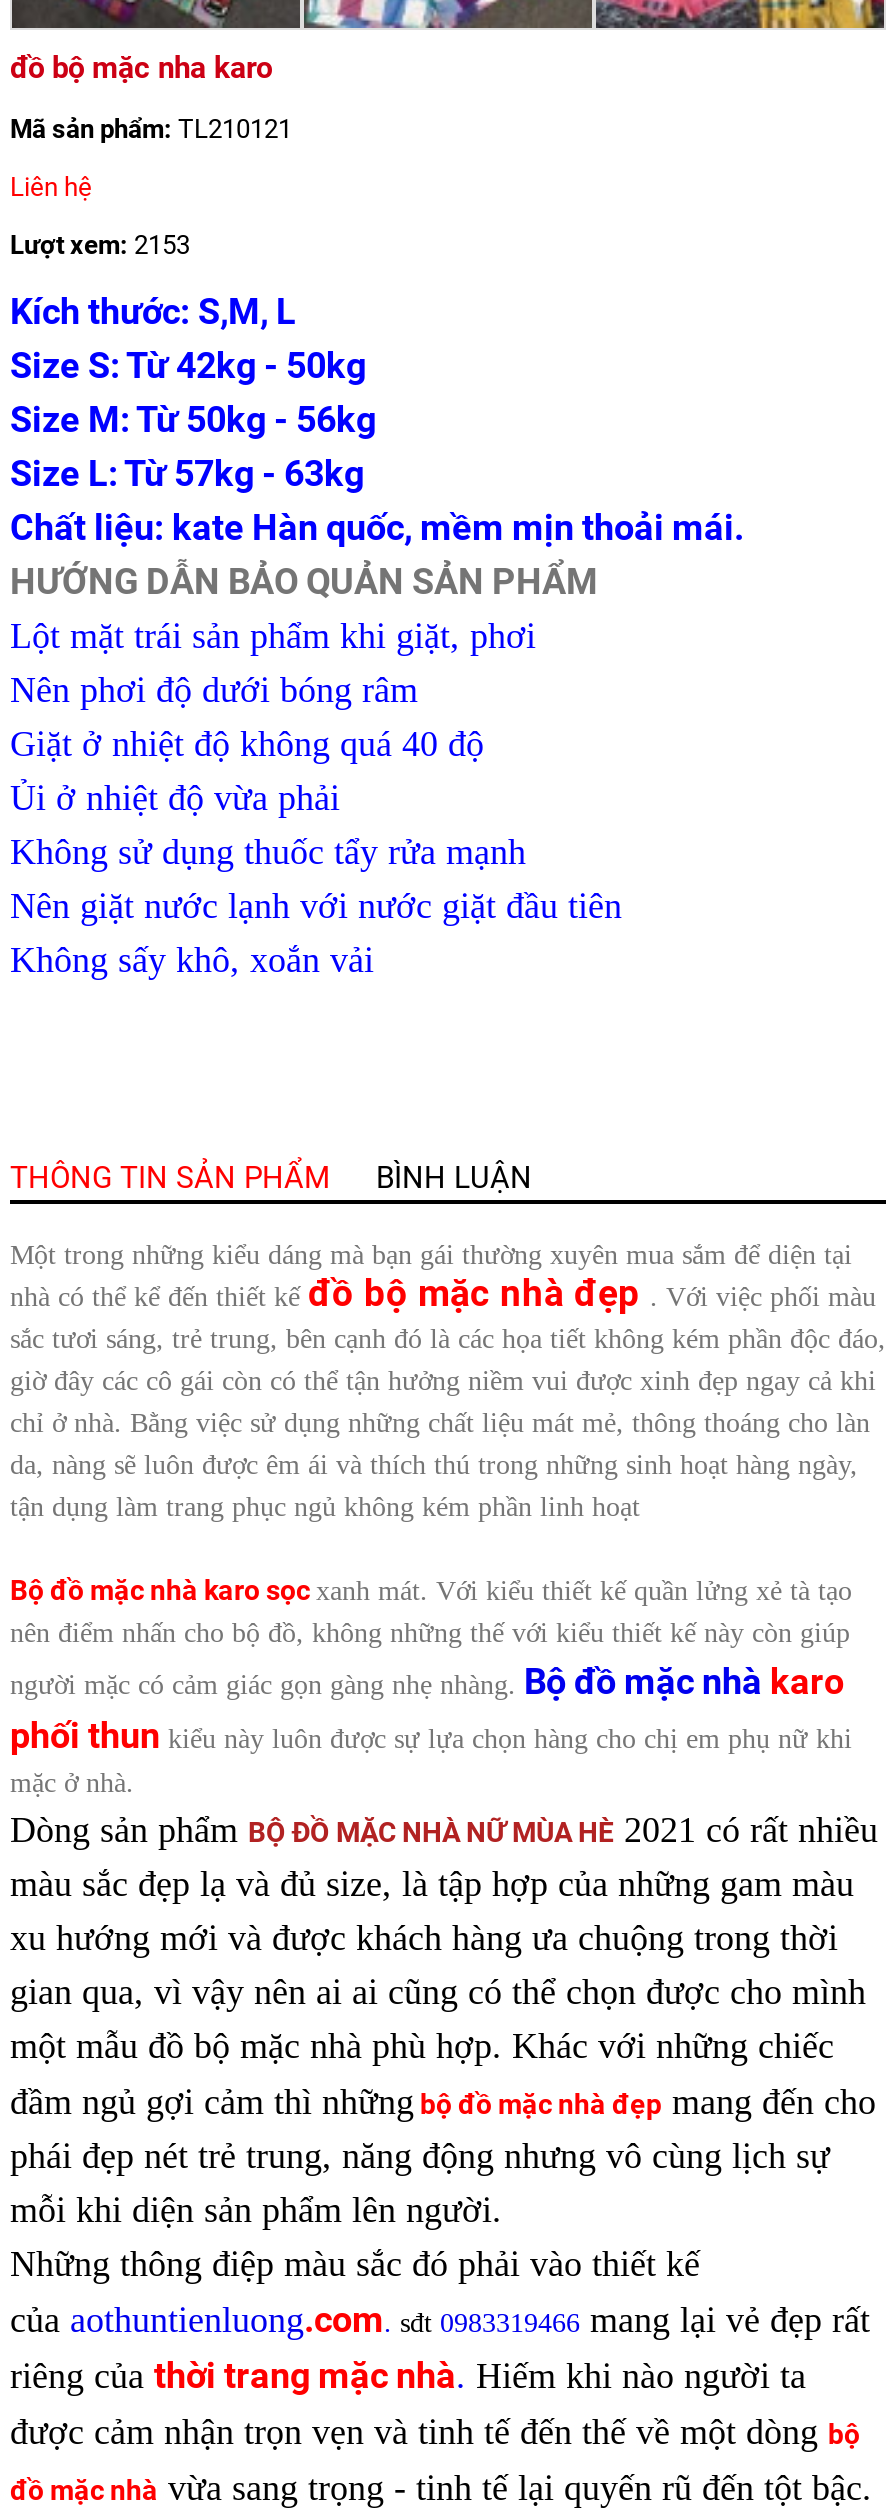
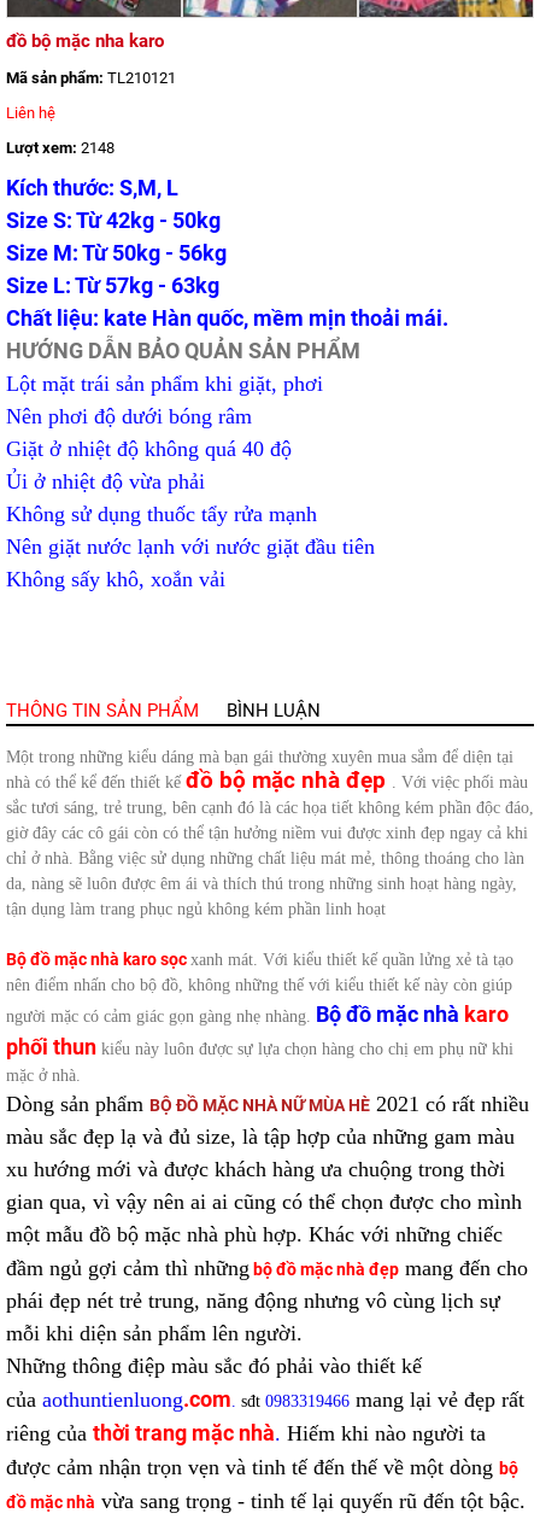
- Lượt xem: 2153
+ Lượt xem: 2148
